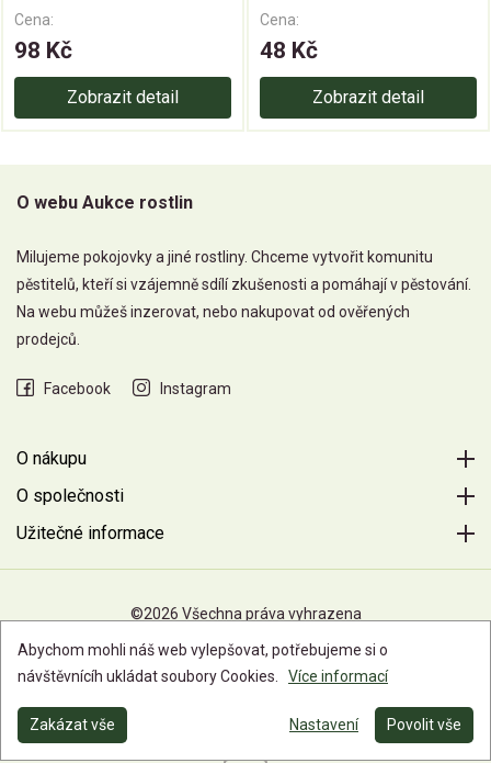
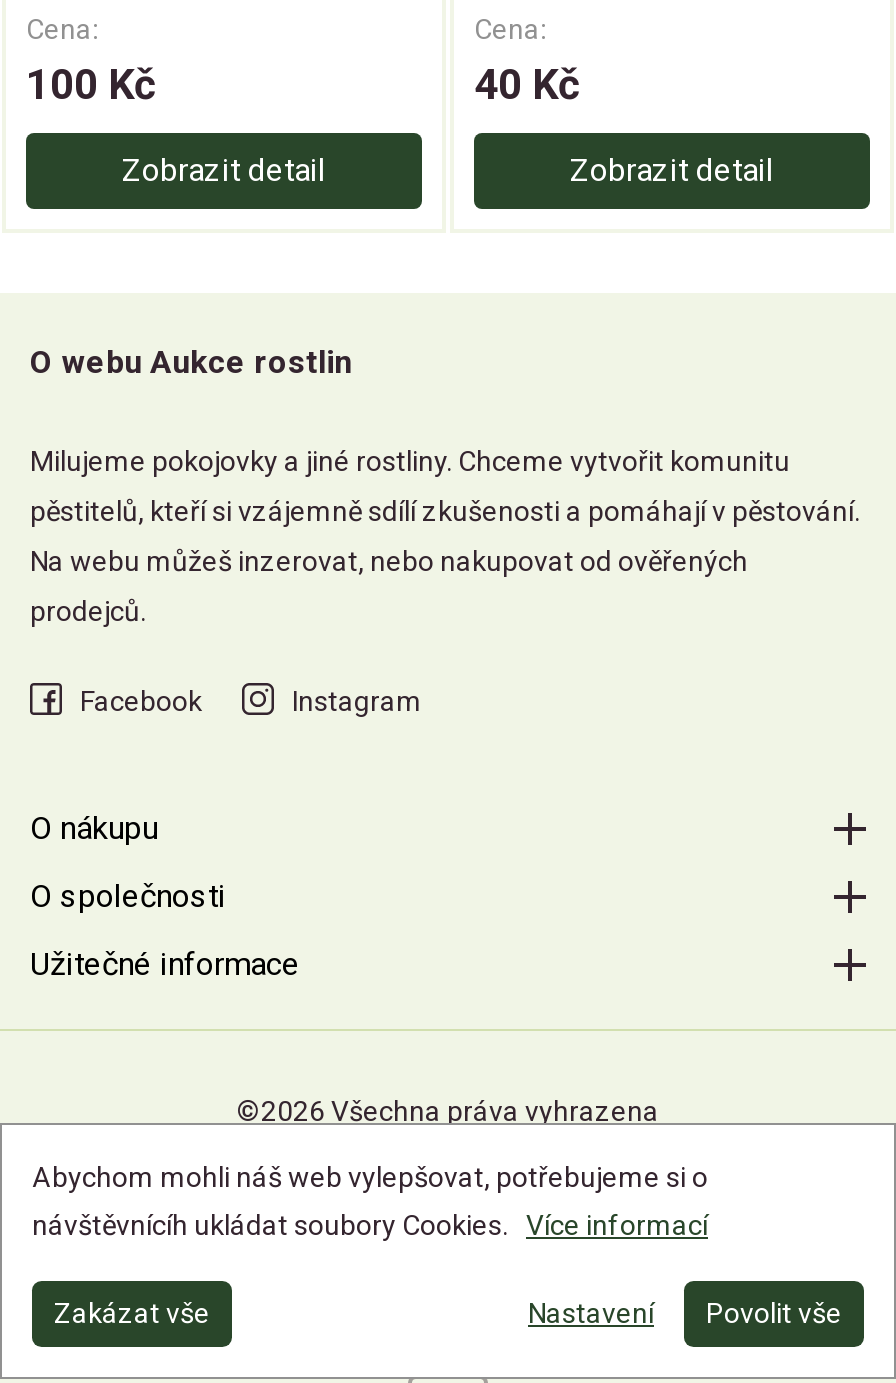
- 98 Kč
+ 100 Kč

- 48 Kč
+ 40 Kč
